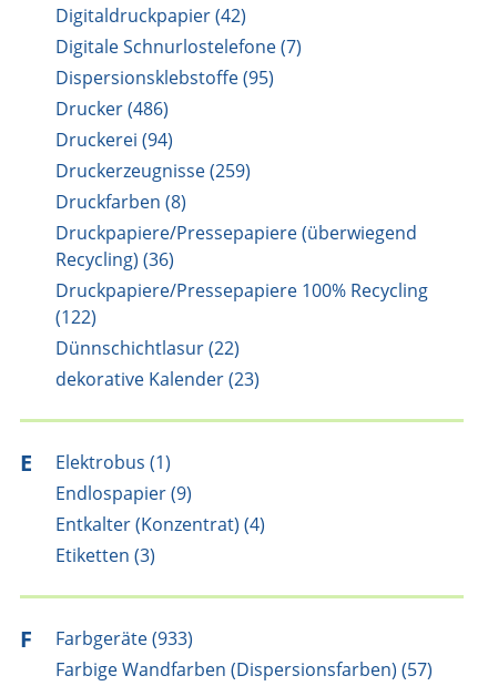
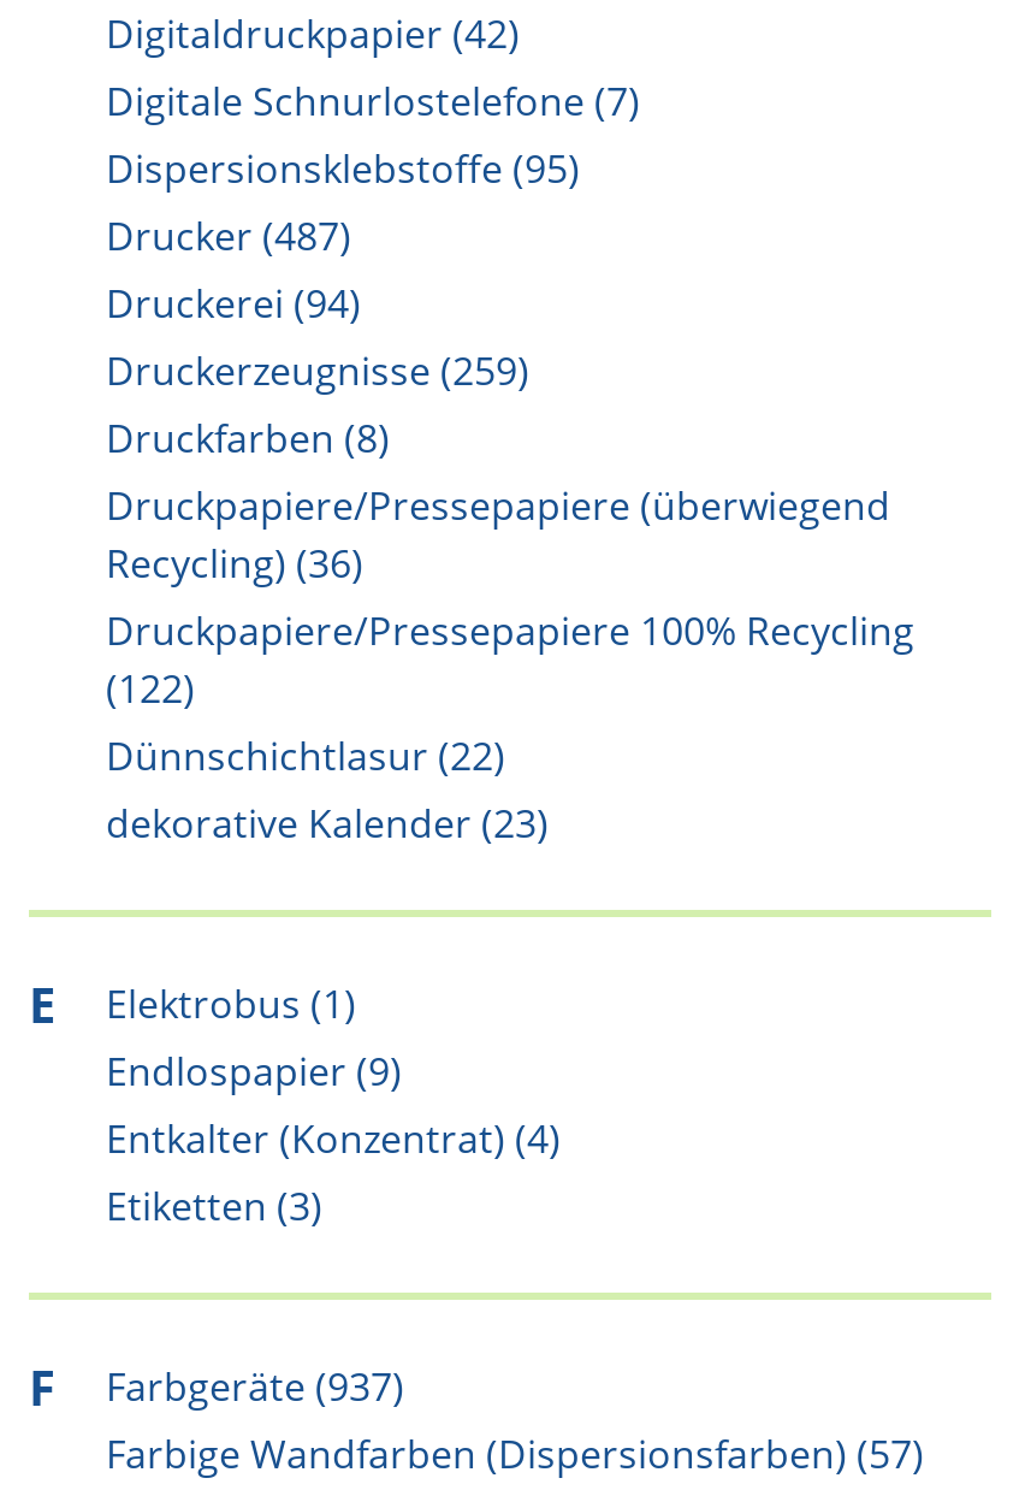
- Drucker (486)
+ Drucker (487)

- F Farbgeräte (933)
+ F Farbgeräte (937)
